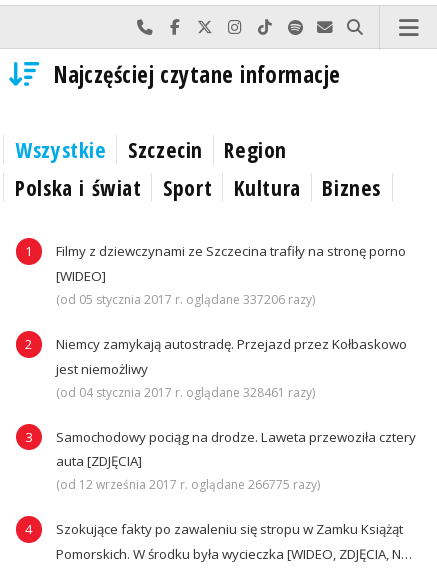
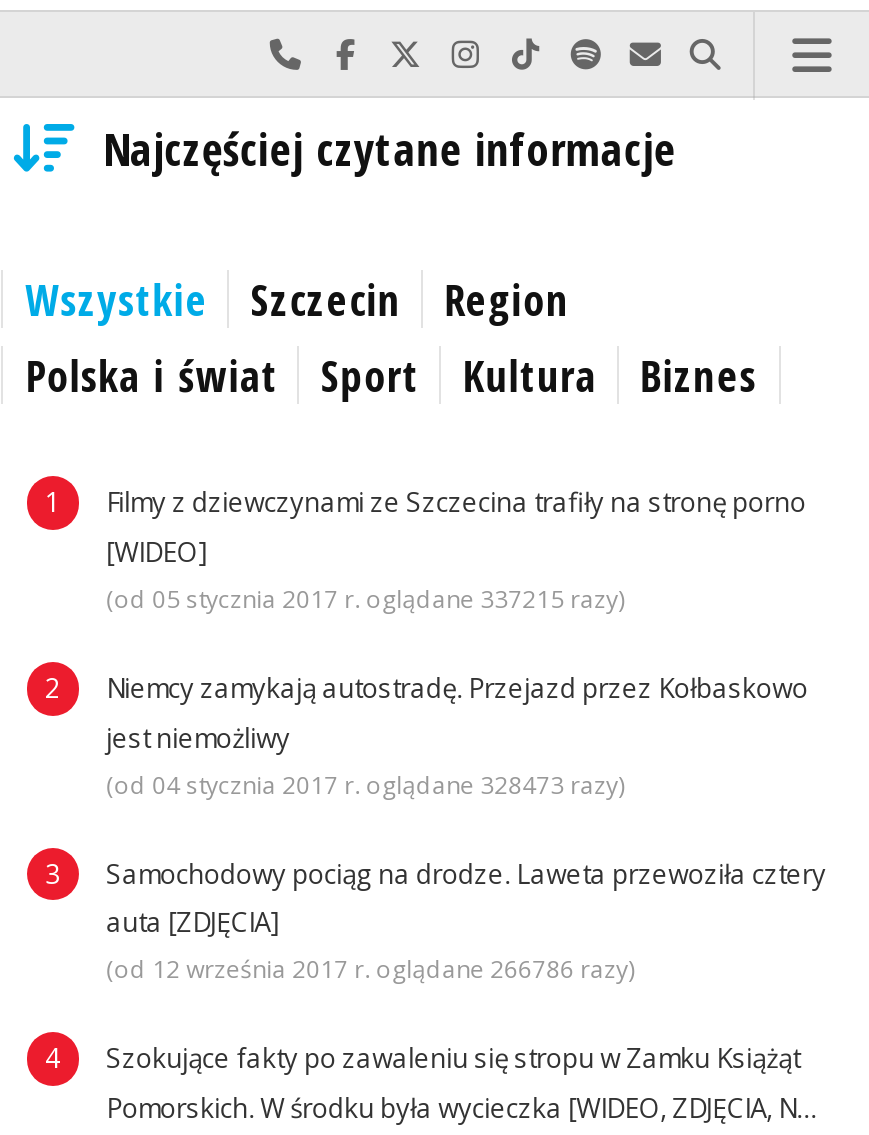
- (od 05 stycznia 2017 r. oglądane 337206 razy)
+ (od 05 stycznia 2017 r. oglądane 337215 razy)

- (od 04 stycznia 2017 r. oglądane 328461 razy)
+ (od 04 stycznia 2017 r. oglądane 328473 razy)

- (od 12 września 2017 r. oglądane 266775 razy)
+ (od 12 września 2017 r. oglądane 266786 razy)
